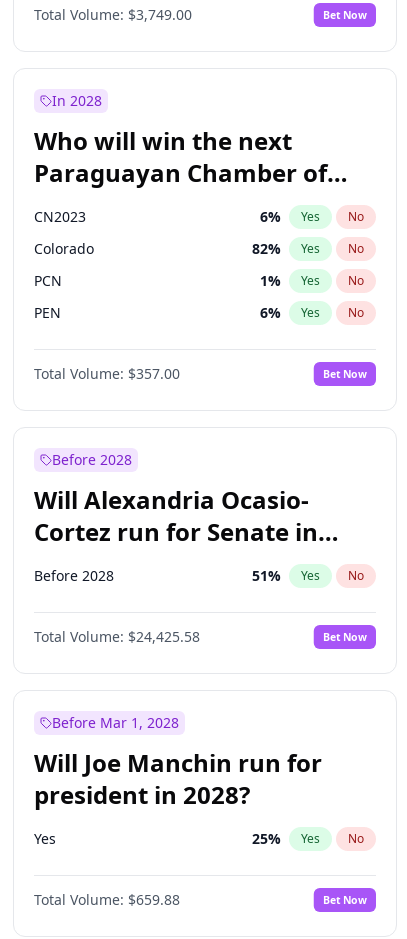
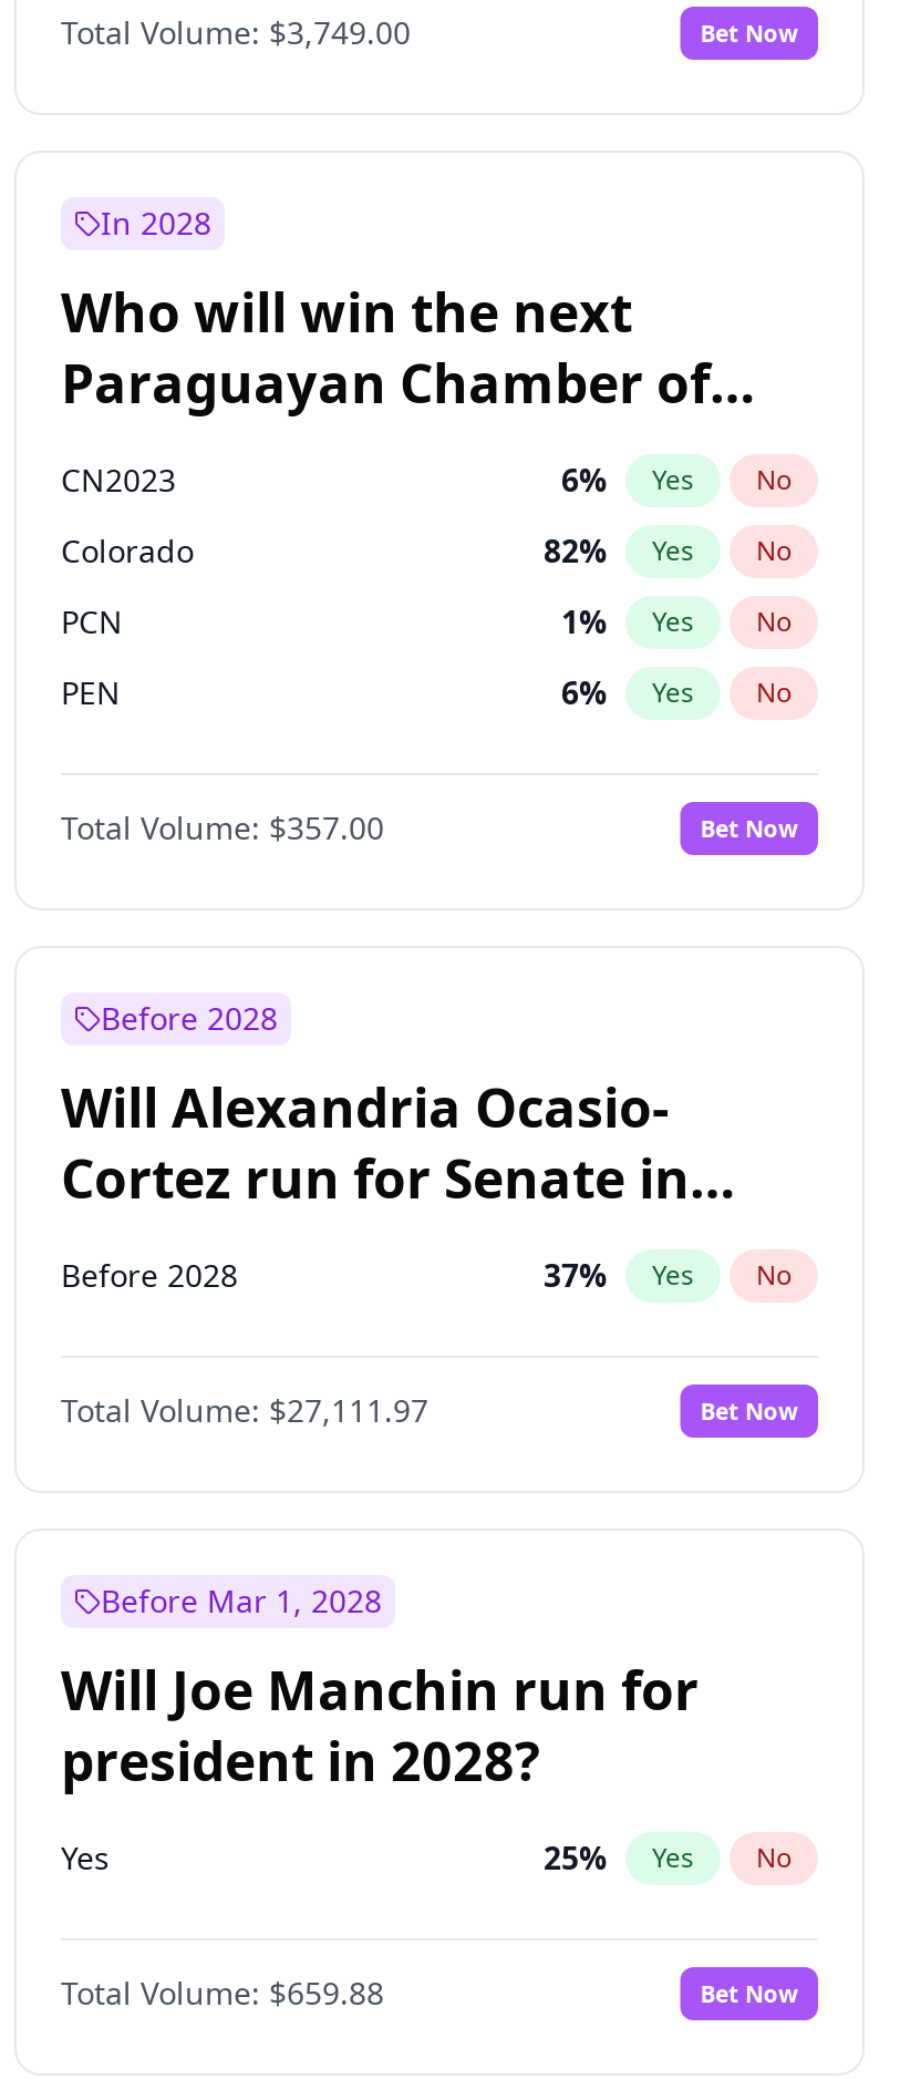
- 51% Yes No
+ 37% Yes No

- Total Volume: $24,425.58
+ Total Volume: $27,111.97
